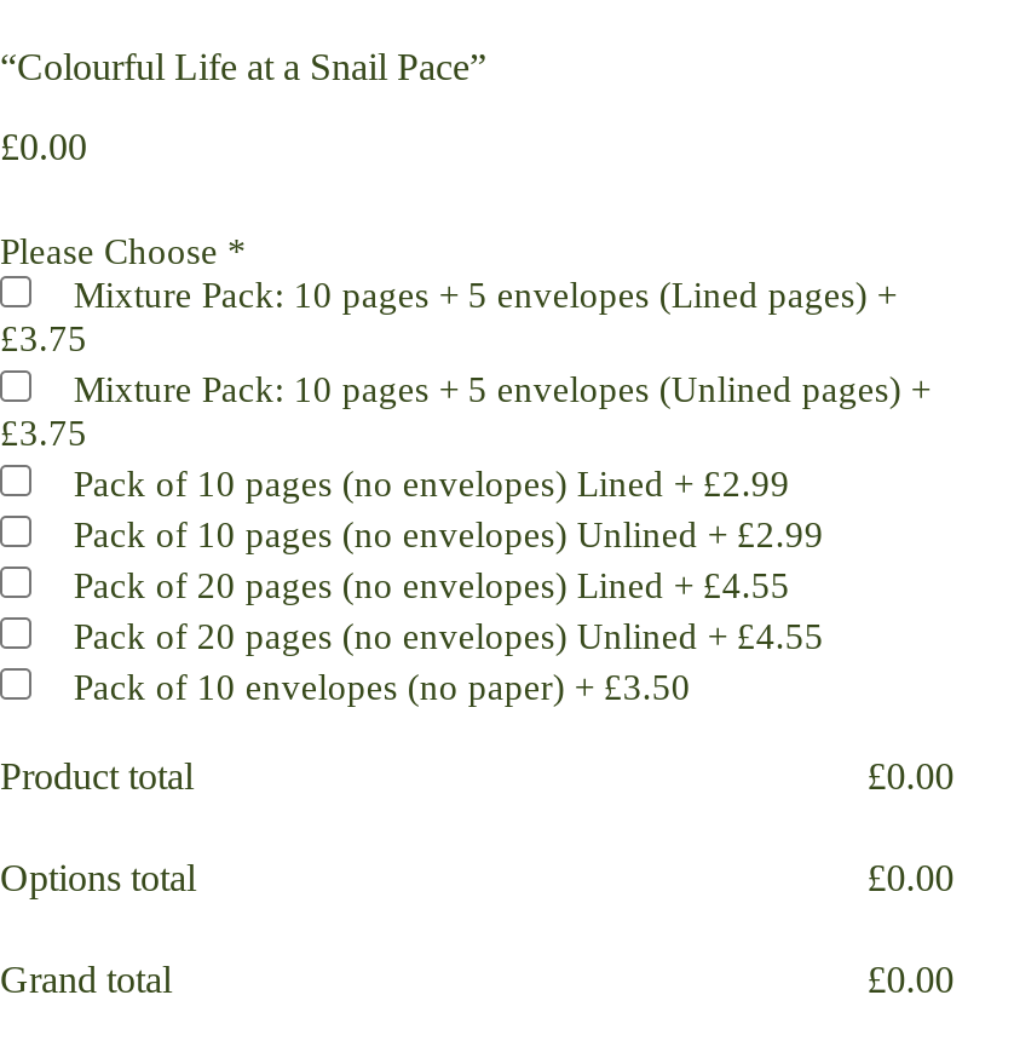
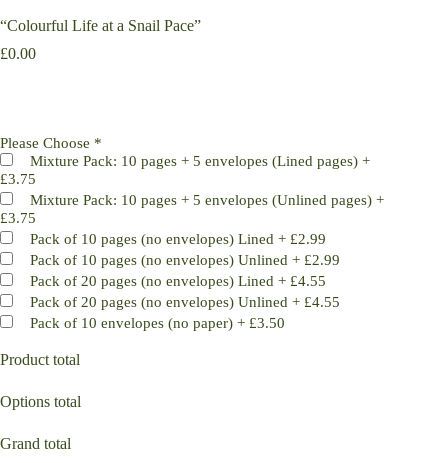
- £0.00

- £0.00

- £0.00
